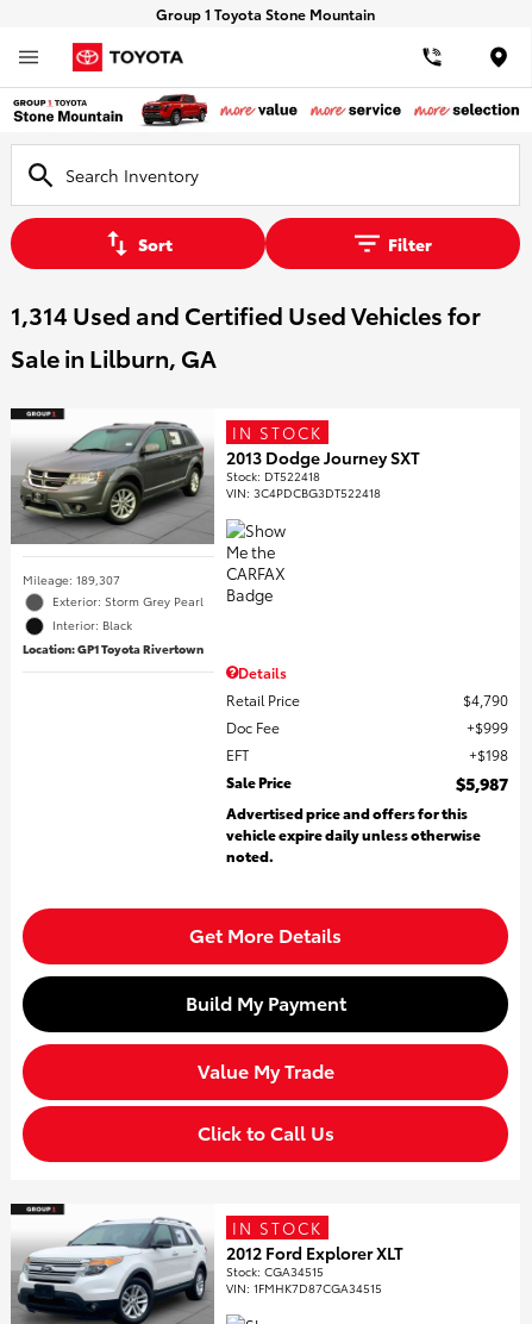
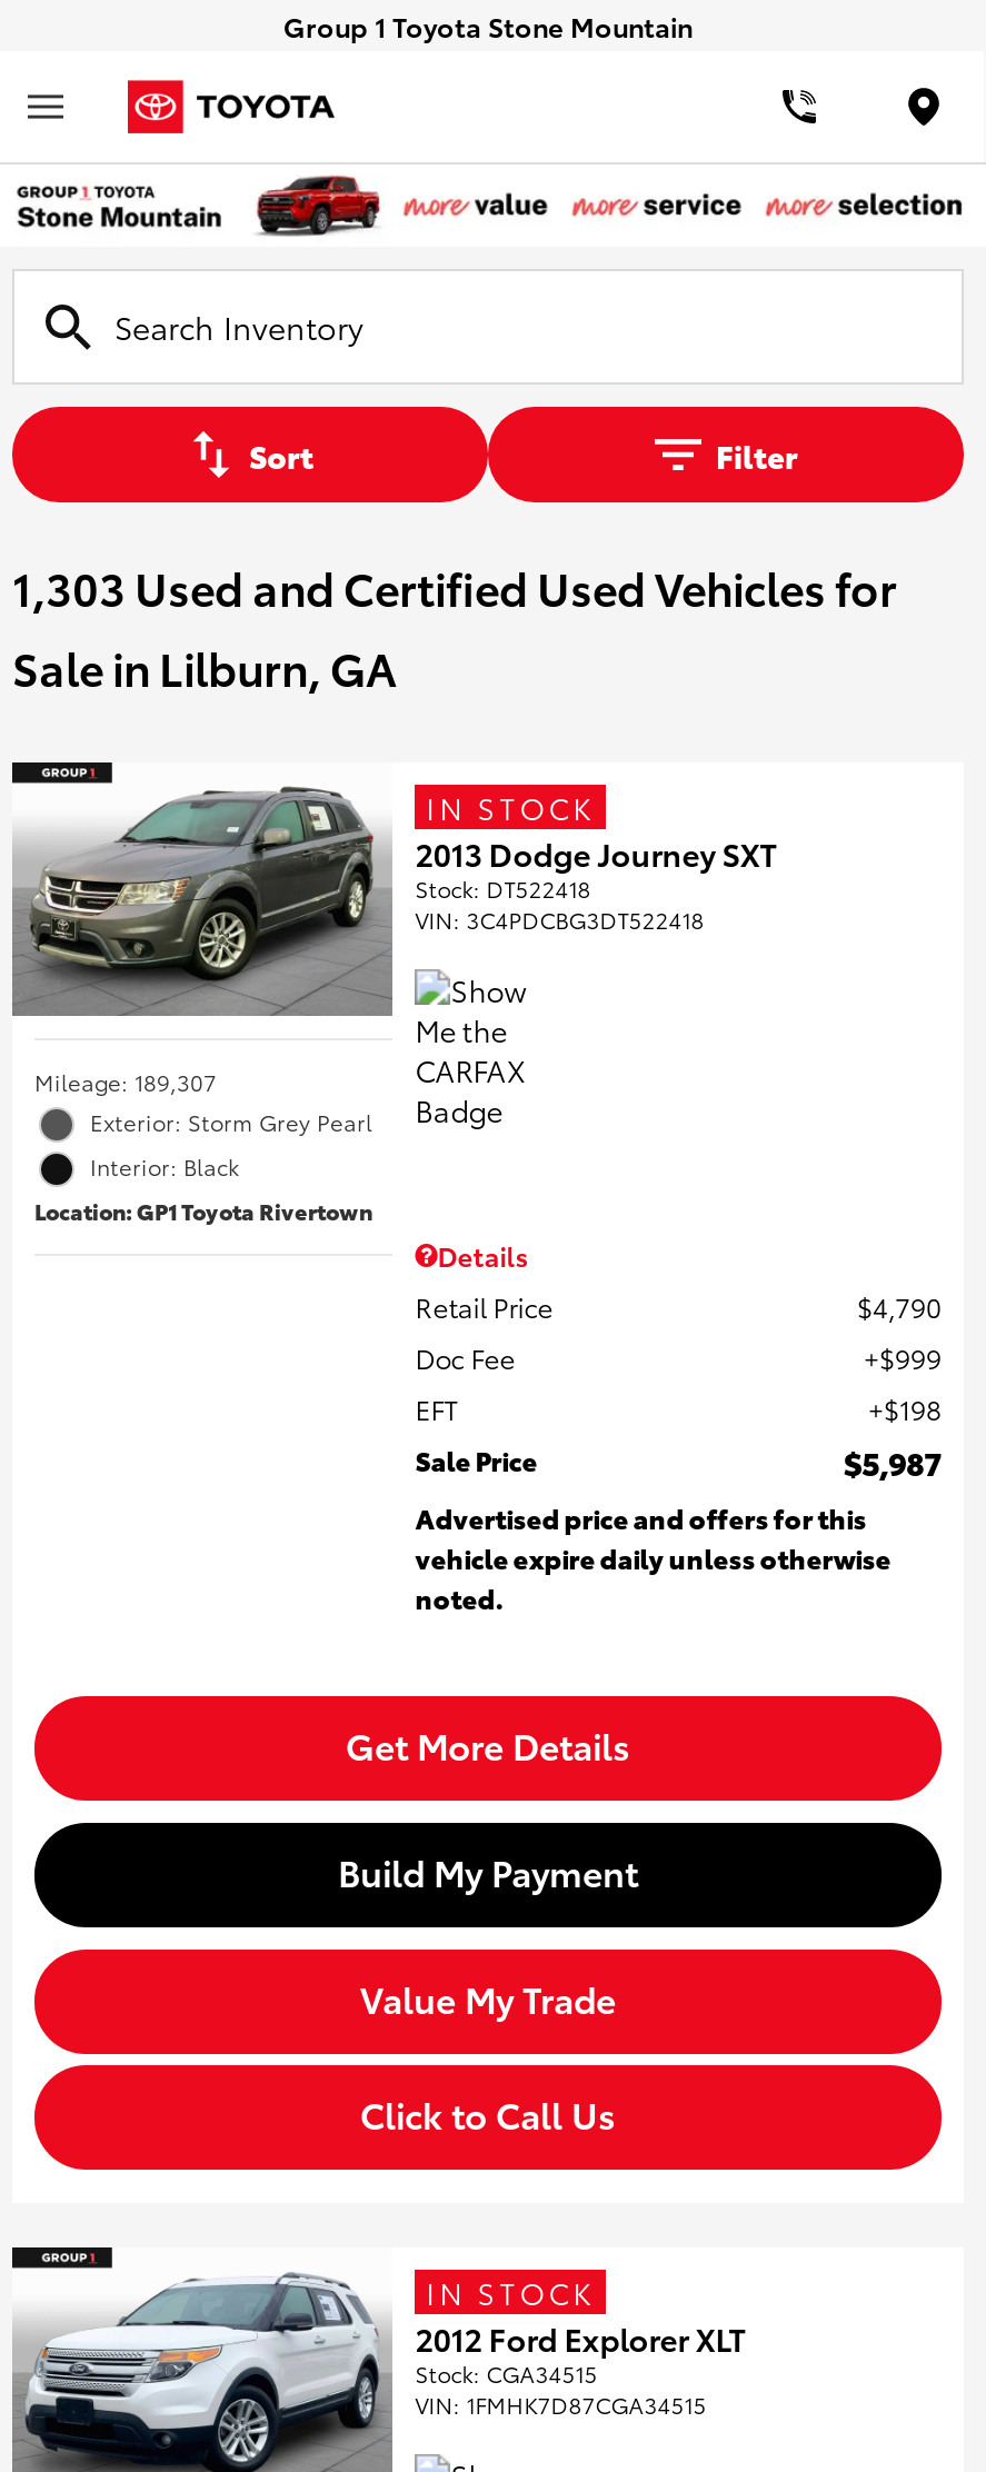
- 1,314 Used and Certified Used Vehicles for
+ 1,303 Used and Certified Used Vehicles for
